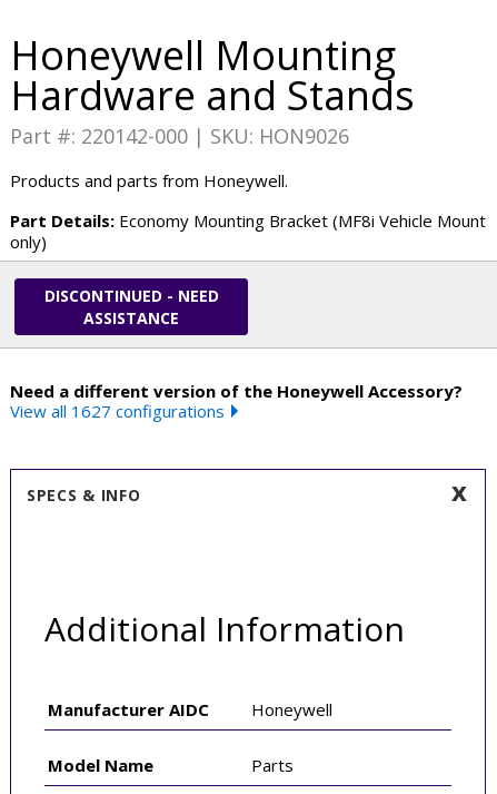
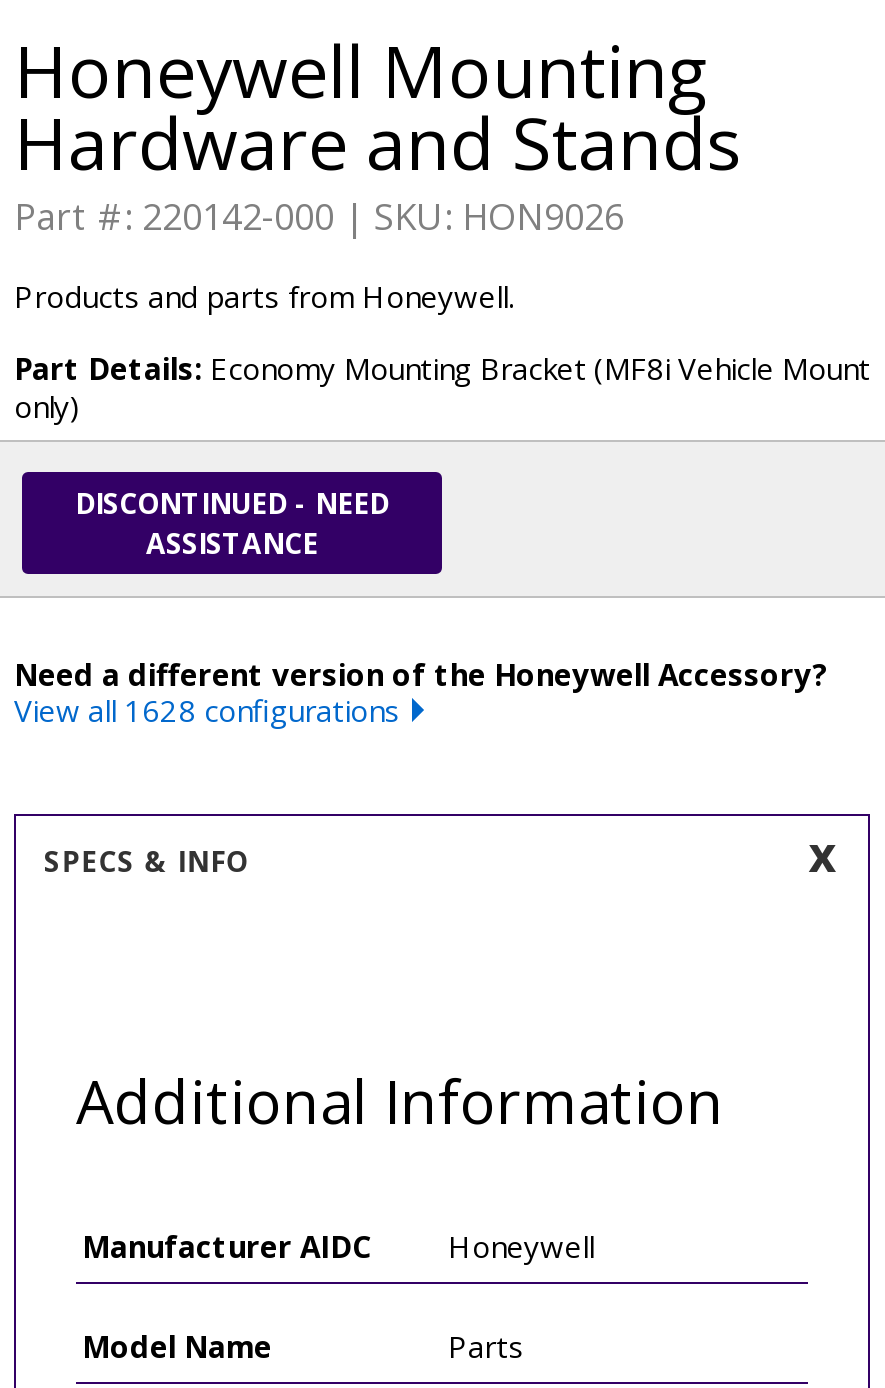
- View all 1627 configurations
+ View all 1628 configurations
